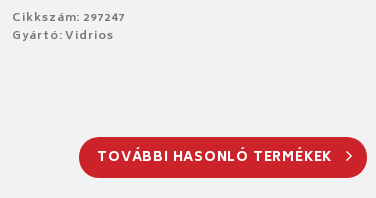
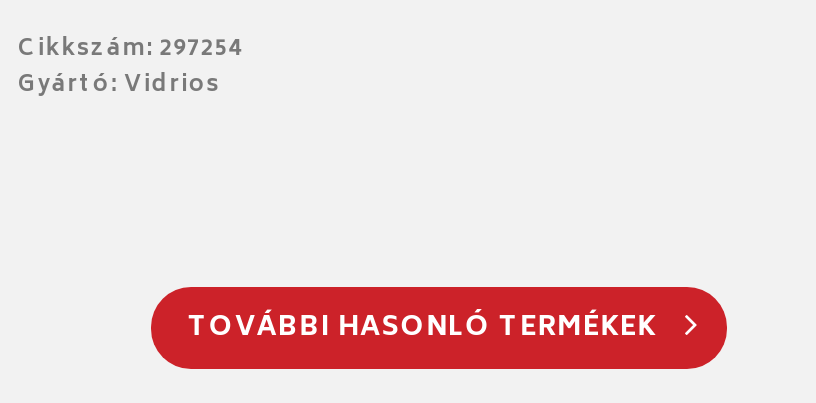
- Cikkszám: 297247
+ Cikkszám: 297254
